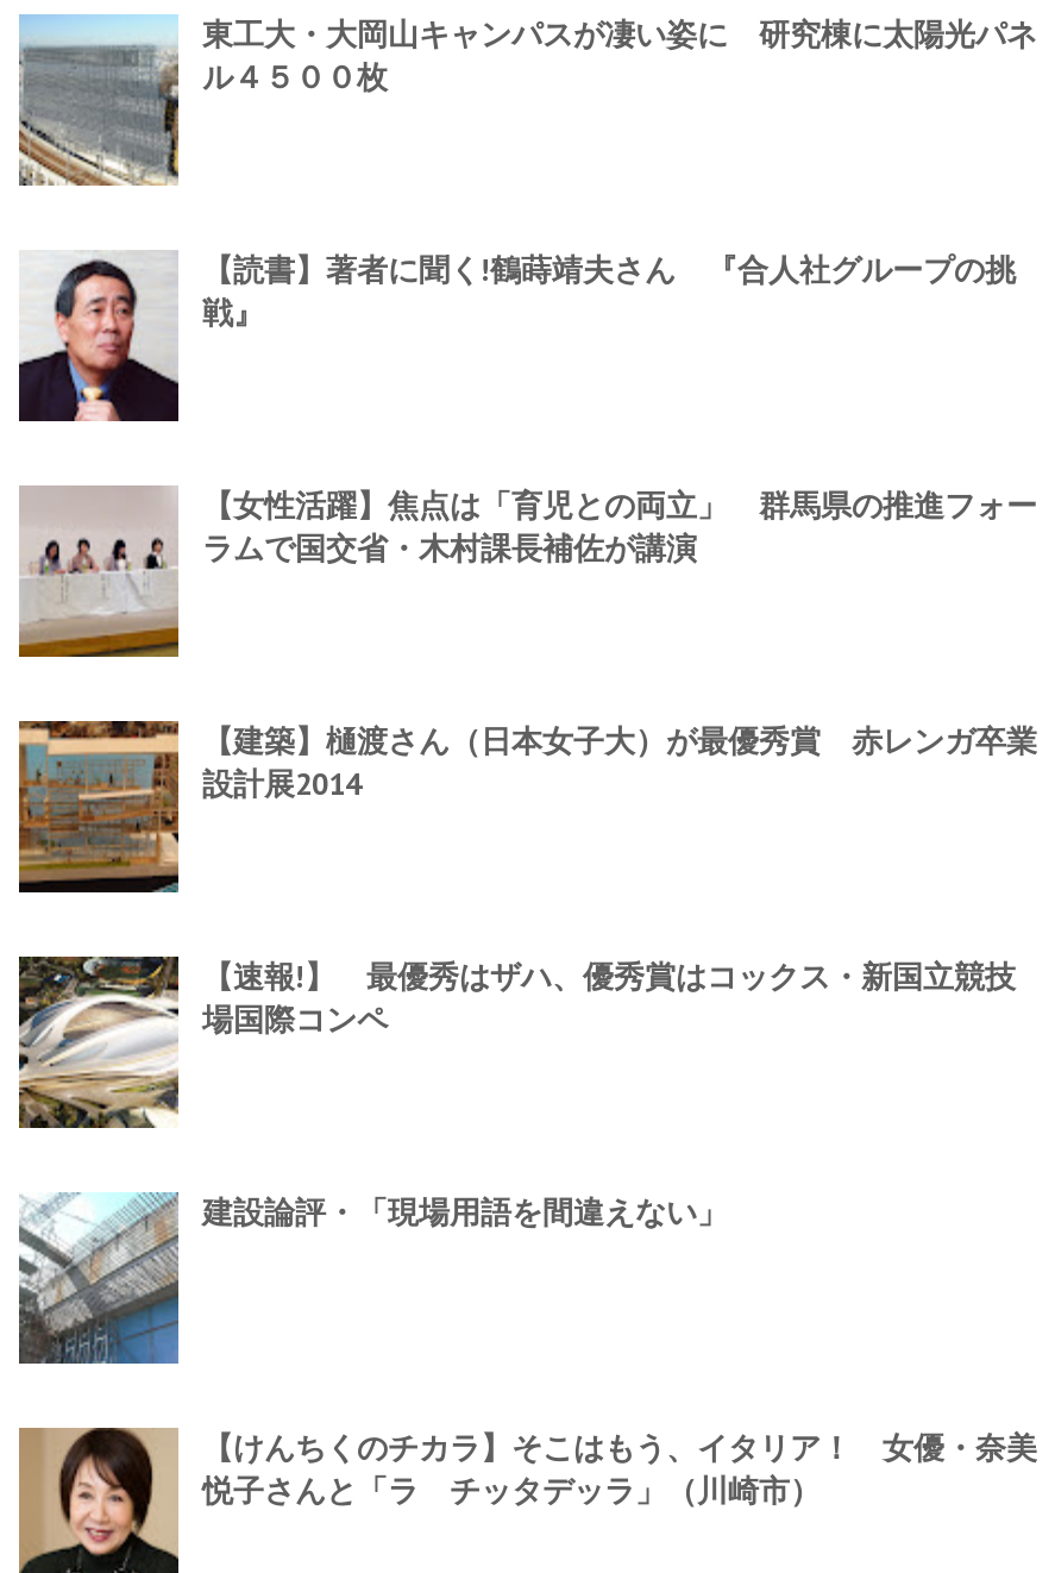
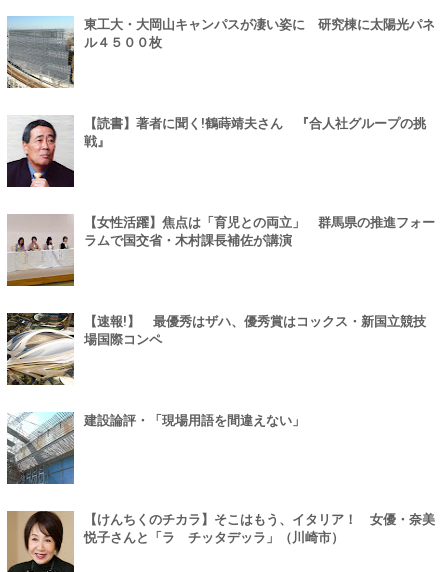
- [image]
- 【建築】樋渡さん（日本女子大）が最優秀賞 赤レンガ卒業
- 設計展2014
